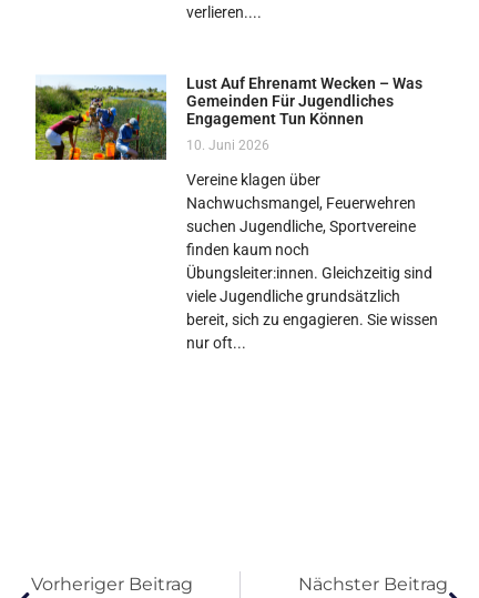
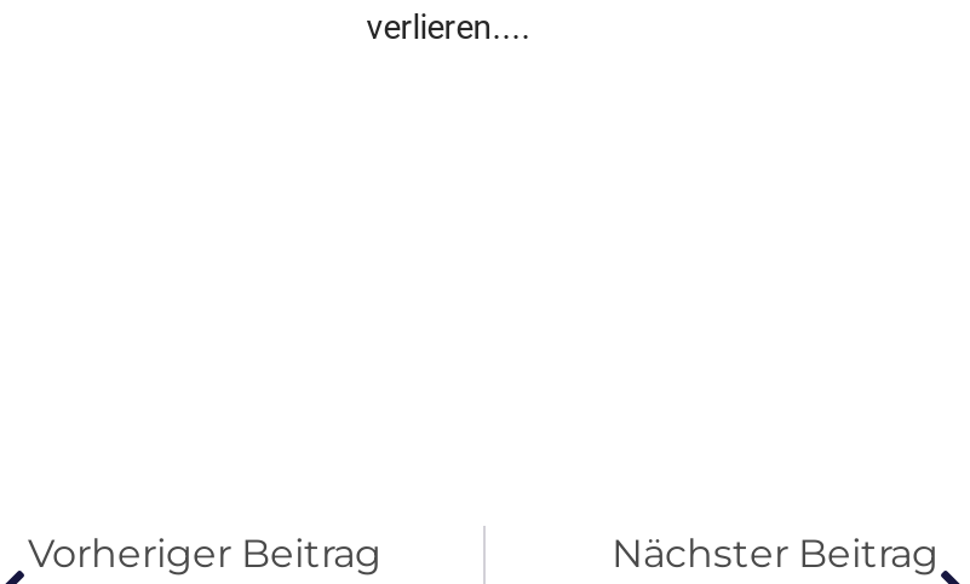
- [image]
- Lust Auf Ehrenamt Wecken – Was
- Gemeinden Für Jugendliches
- Engagement Tun Können
- 10. Juni 2026
- Vereine klagen über
- Nachwuchsmangel, Feuerwehren
- suchen Jugendliche, Sportvereine
- finden kaum noch
- Übungsleiter:innen. Gleichzeitig sind
- viele Jugendliche grundsätzlich
- bereit, sich zu engagieren. Sie wissen
- nur oft
